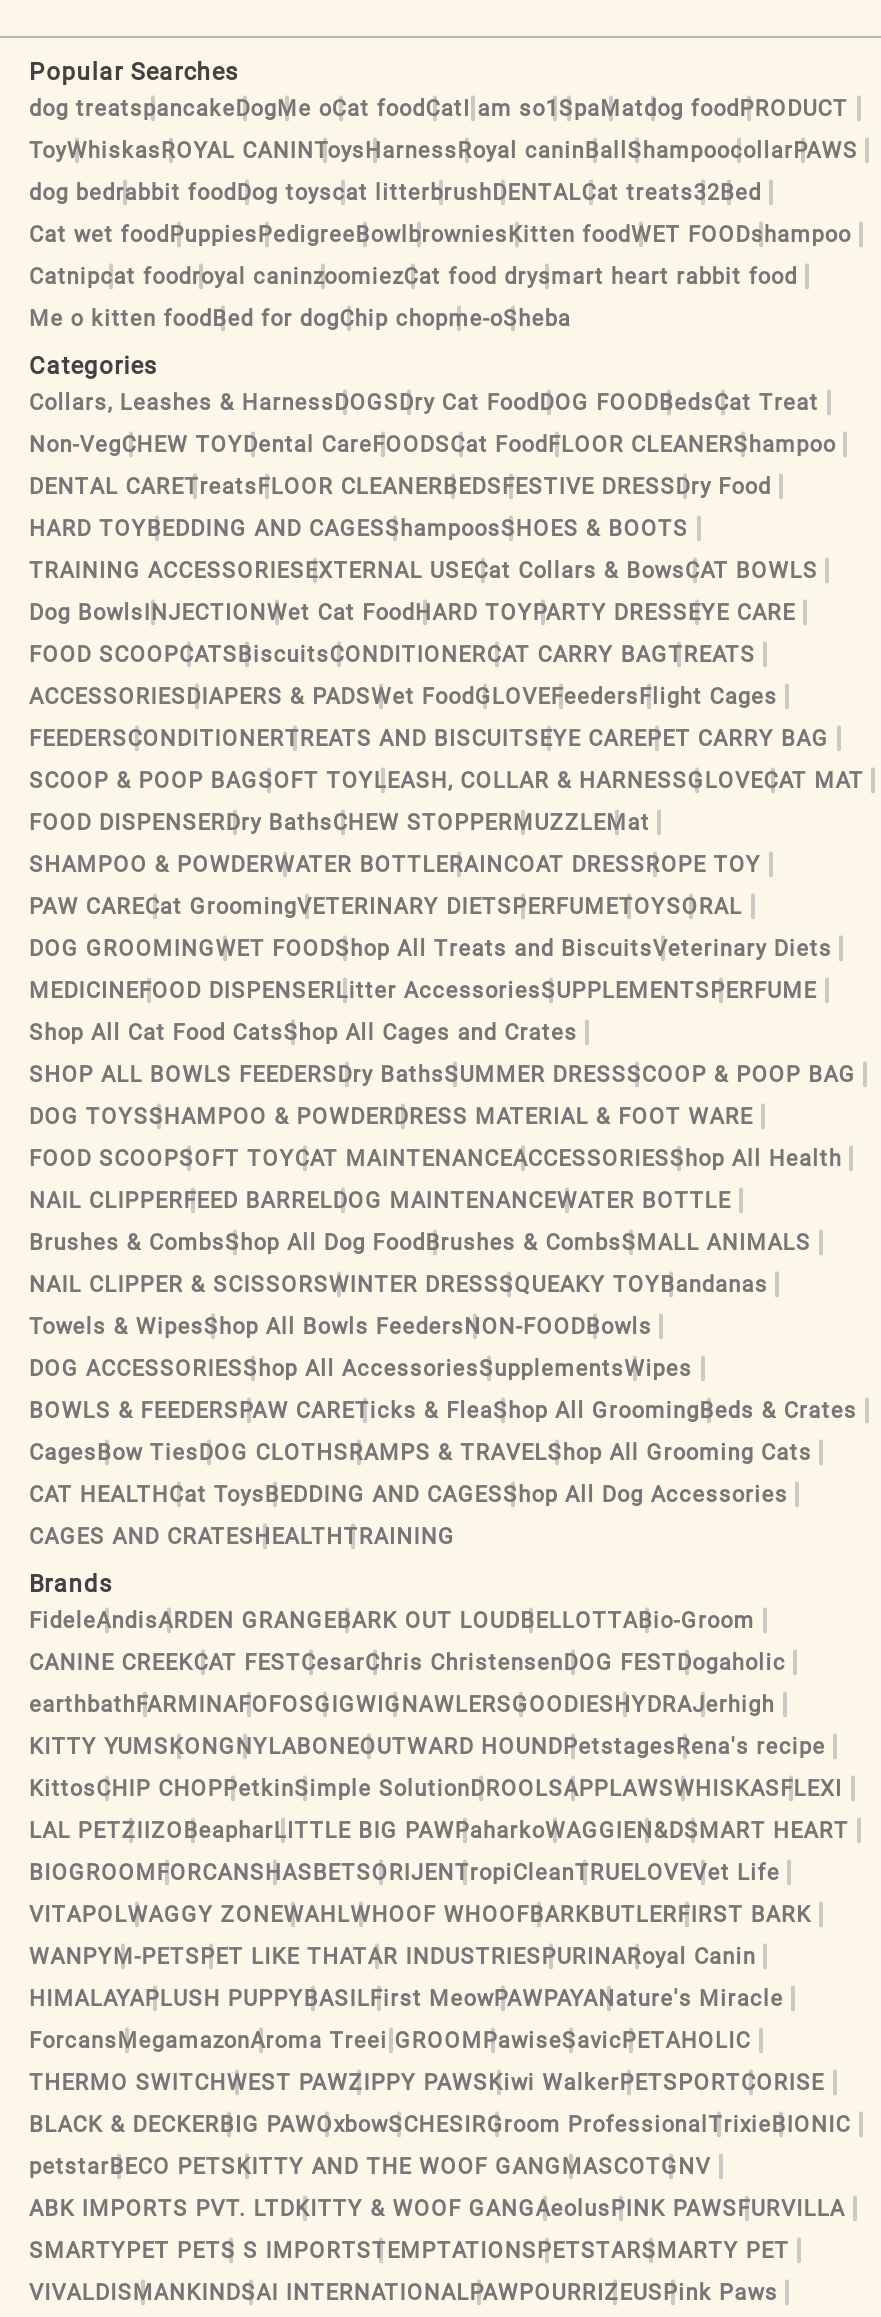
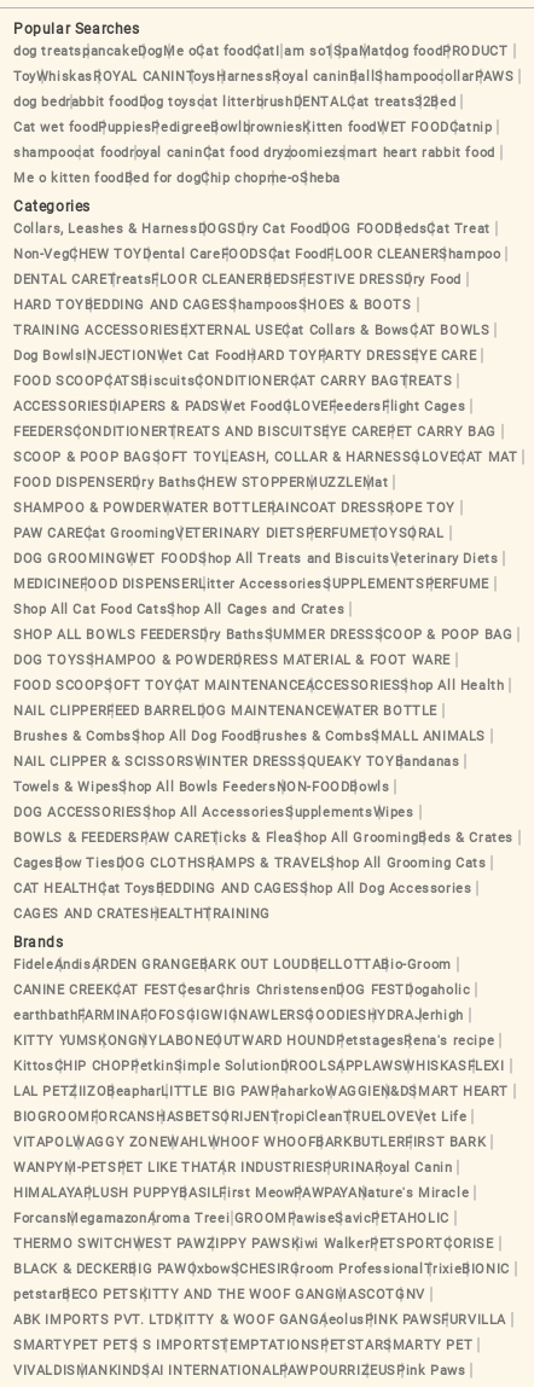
- Cat wet foodPuppiesPedigreeBowlbrowniesKitten foodWET FOODshampoo
+ Cat wet foodPuppiesPedigreeBowlbrowniesKitten foodWET FOODCatnip

- Catnipcat foodroyal caninzoomiezCat food drysmart heart rabbit food
+ shampoocat foodroyal caninCat food dryzoomiezsmart heart rabbit food
